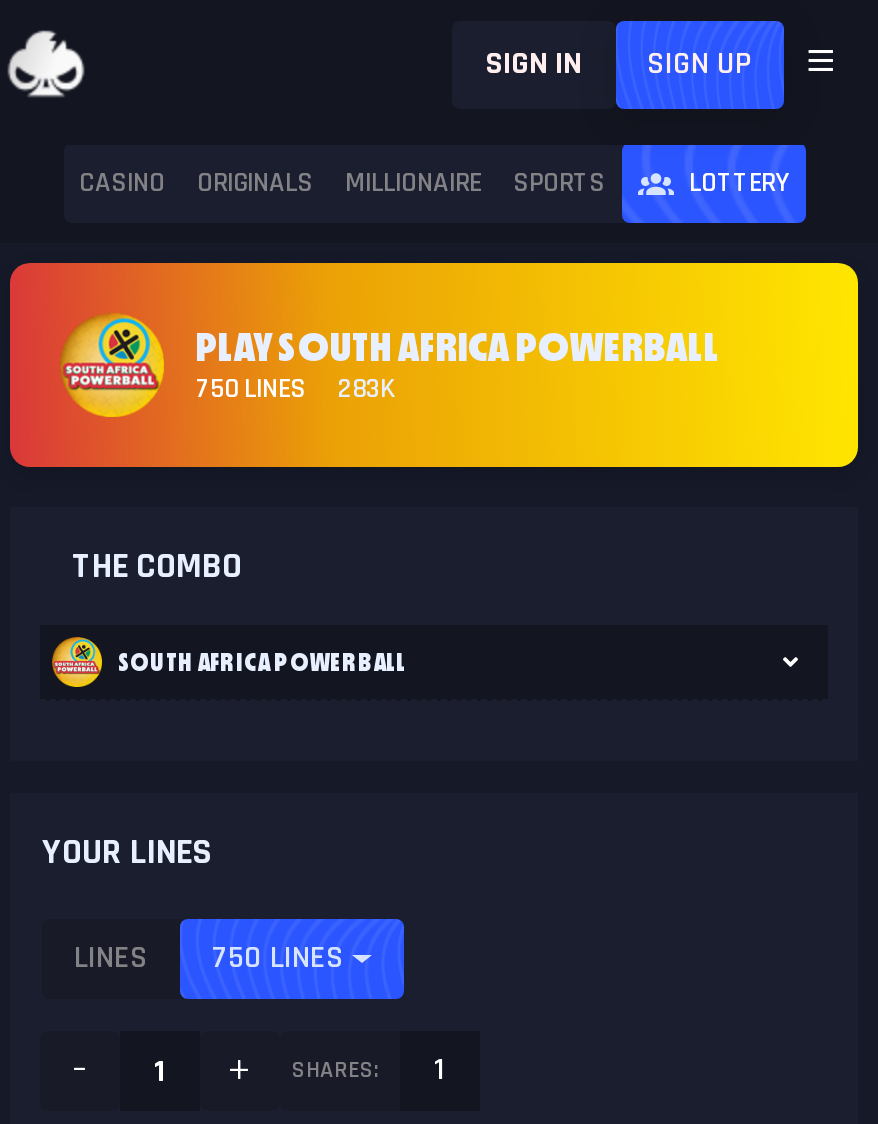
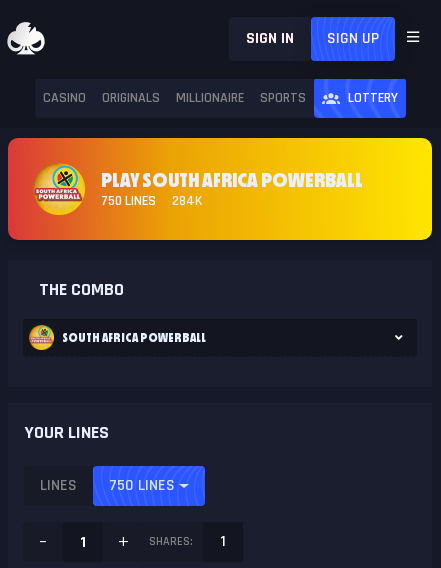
- 750 LINES 283K
+ 750 LINES 284K
